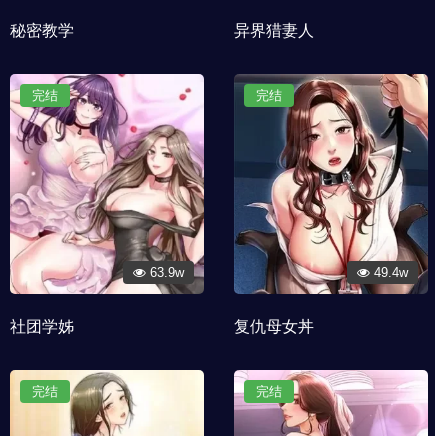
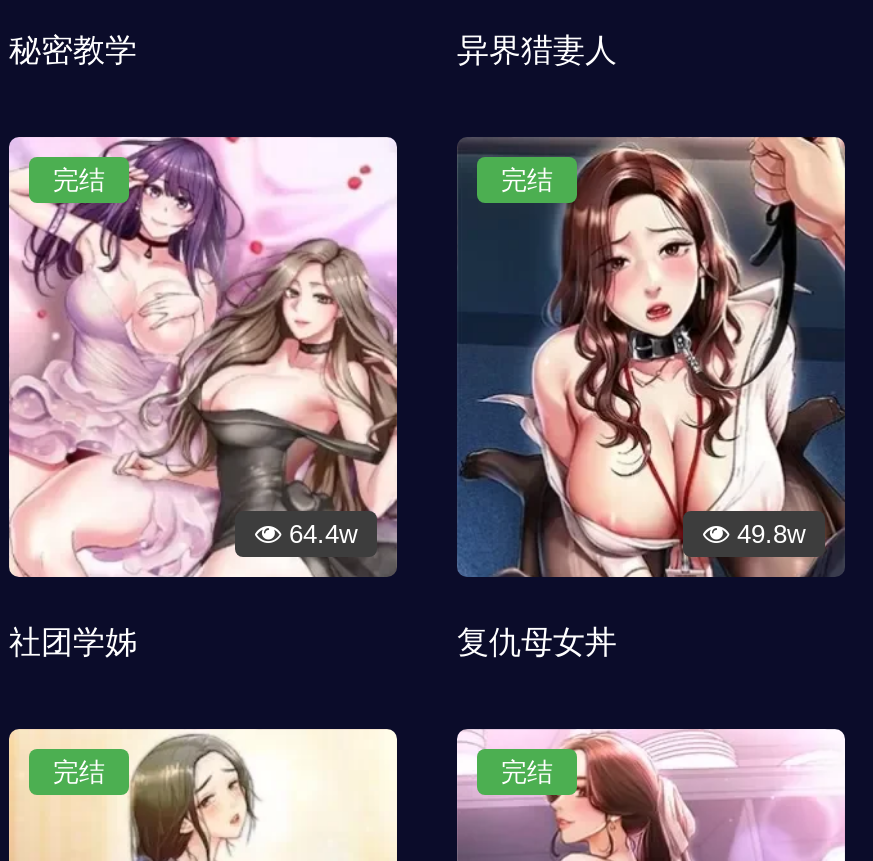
- 63.9w
+ 64.4w

- 49.4w
+ 49.8w
